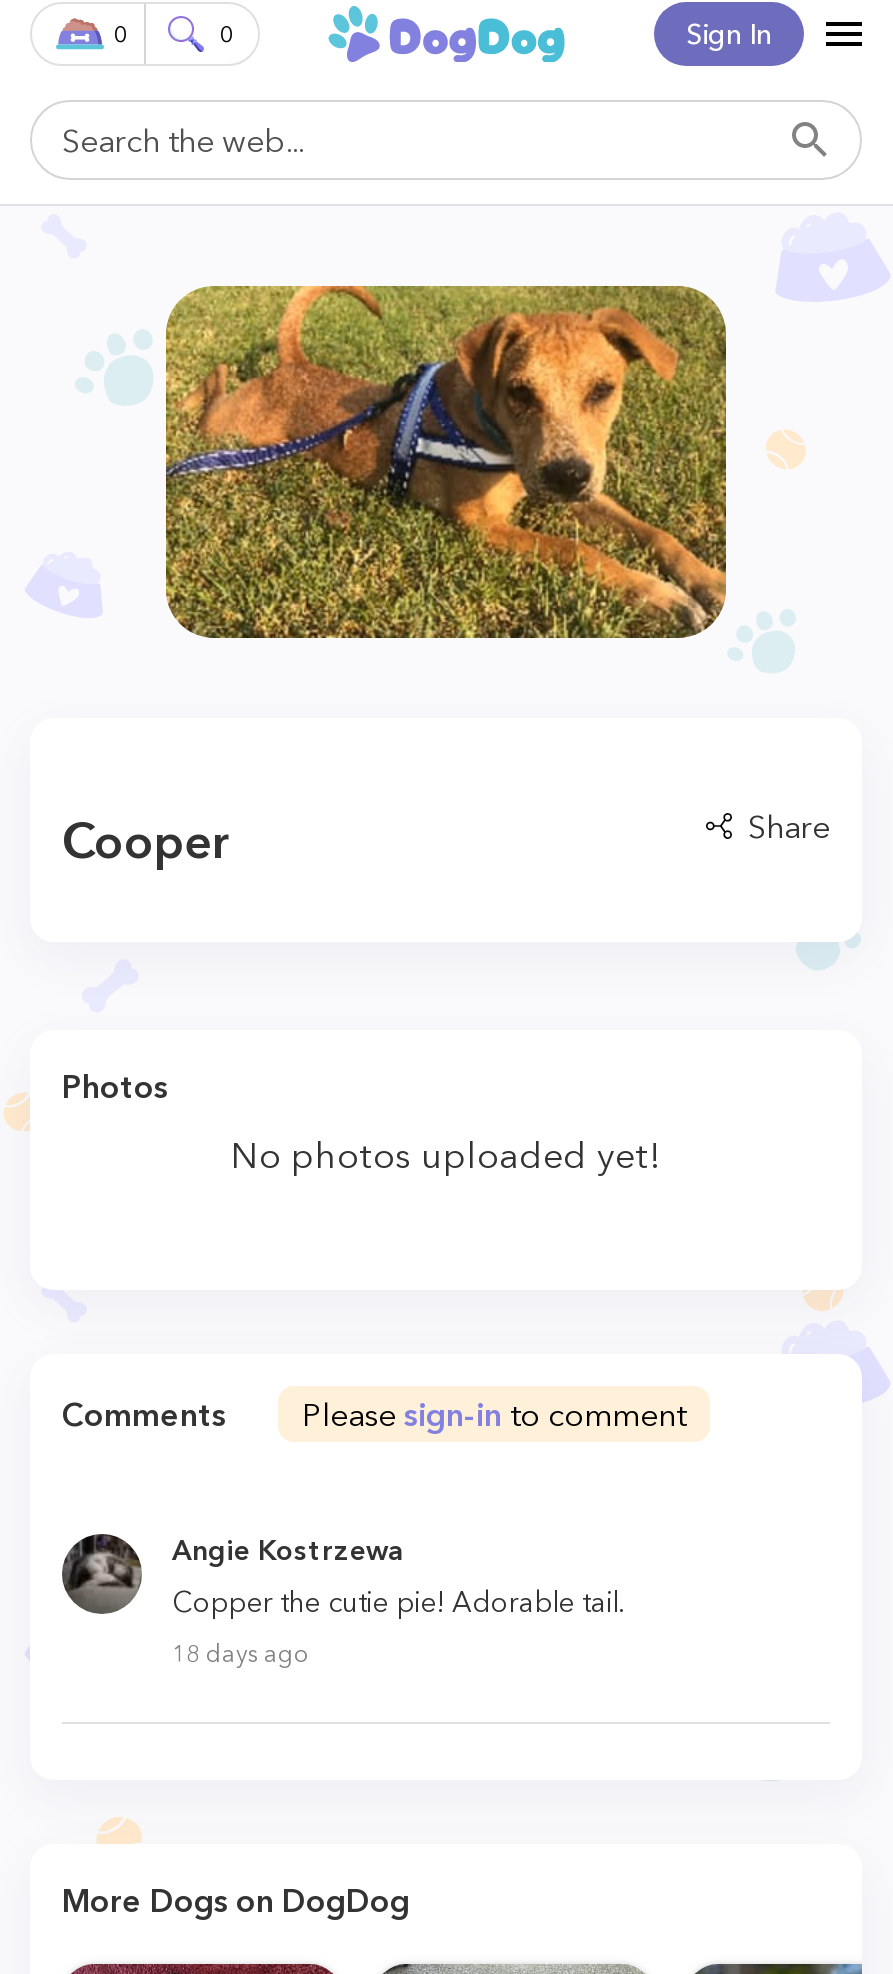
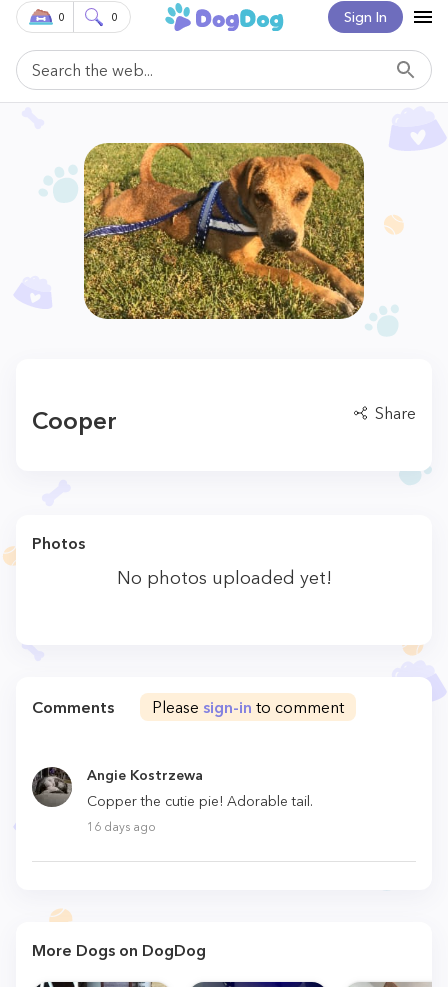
- 18 days ago
+ 16 days ago
